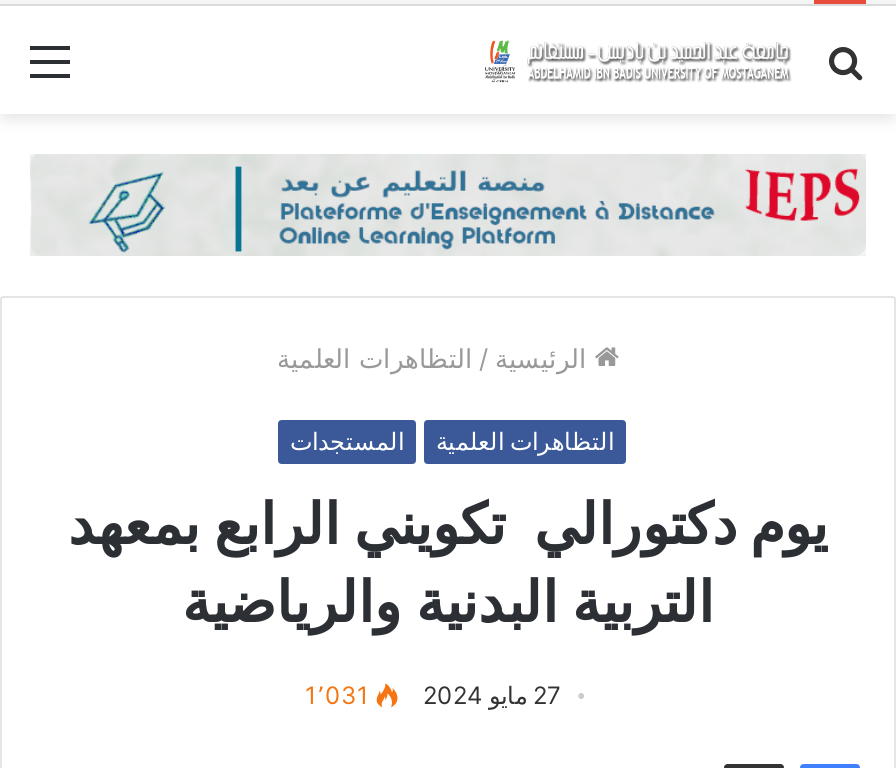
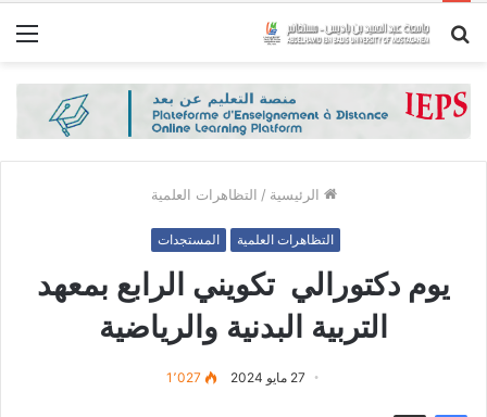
- 1٬031
+ 1٬027
